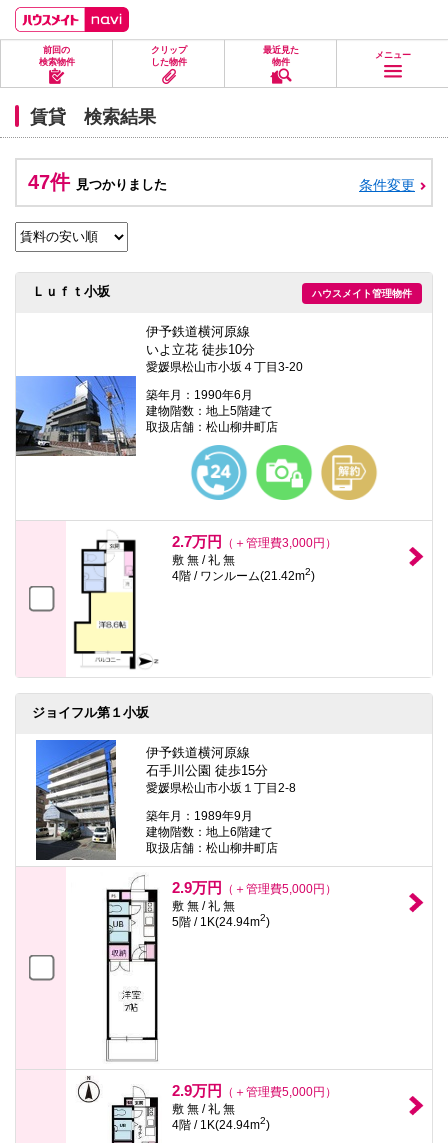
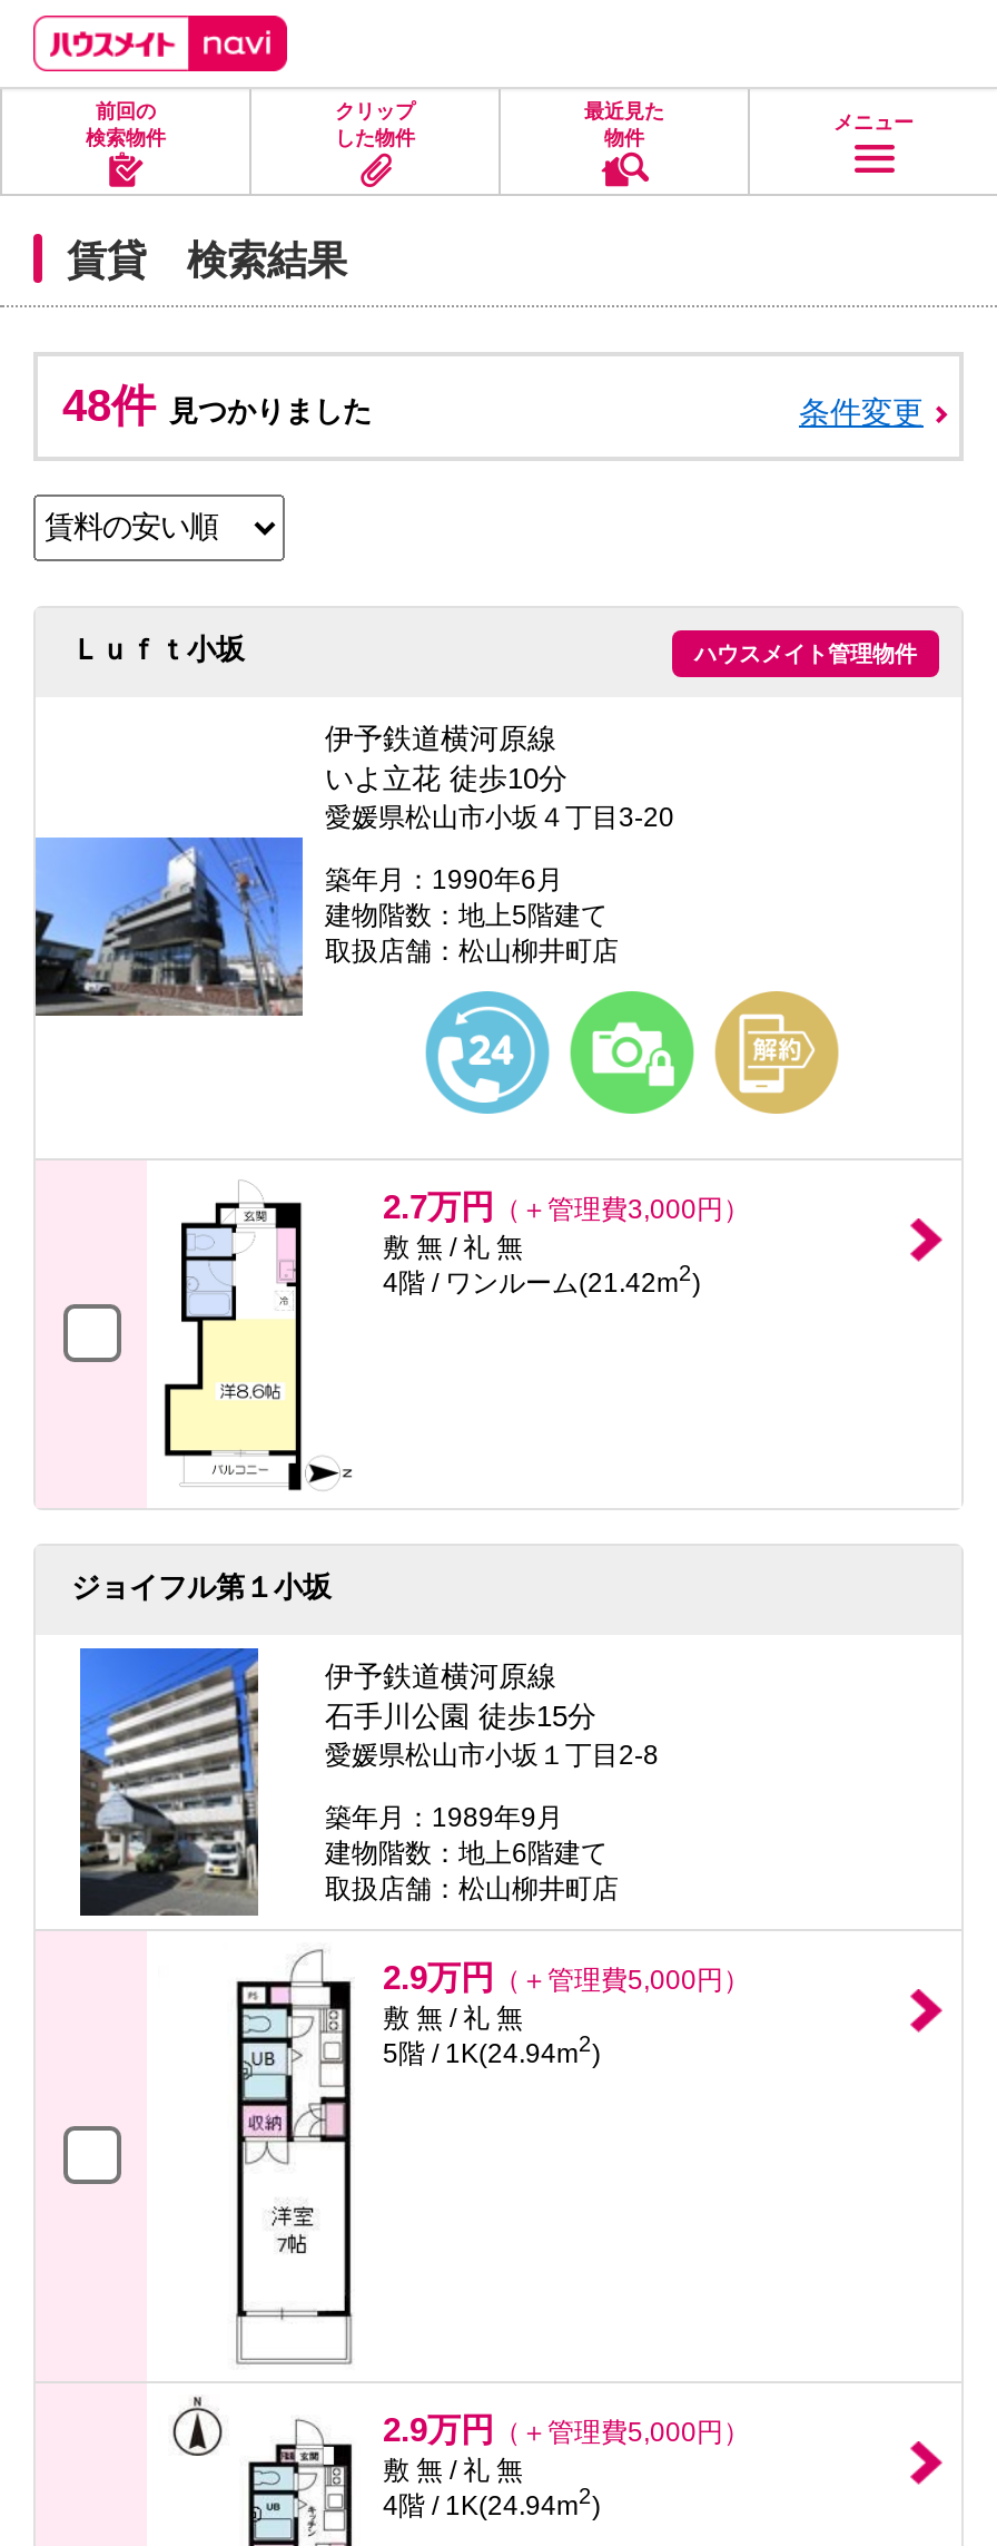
- 47件 見つかりました
+ 48件 見つかりました
